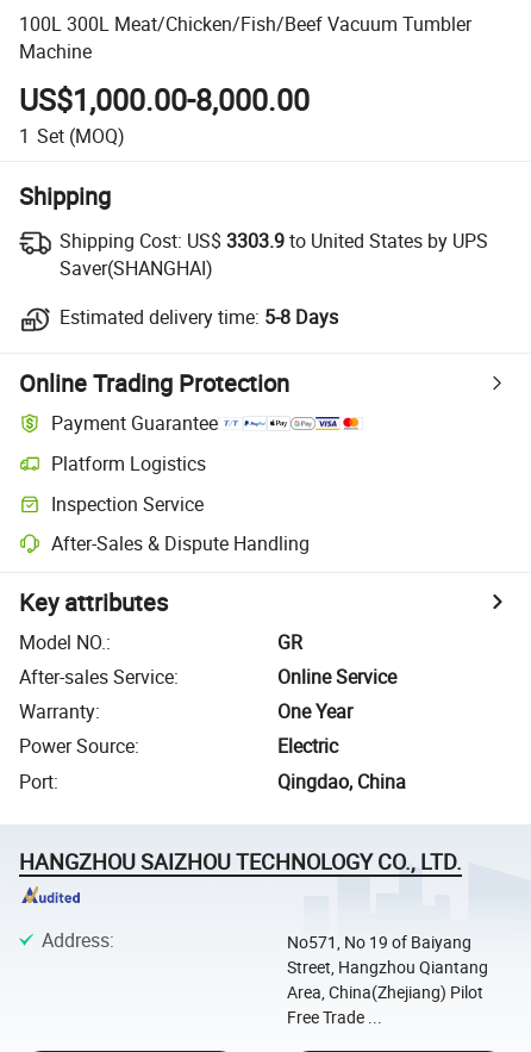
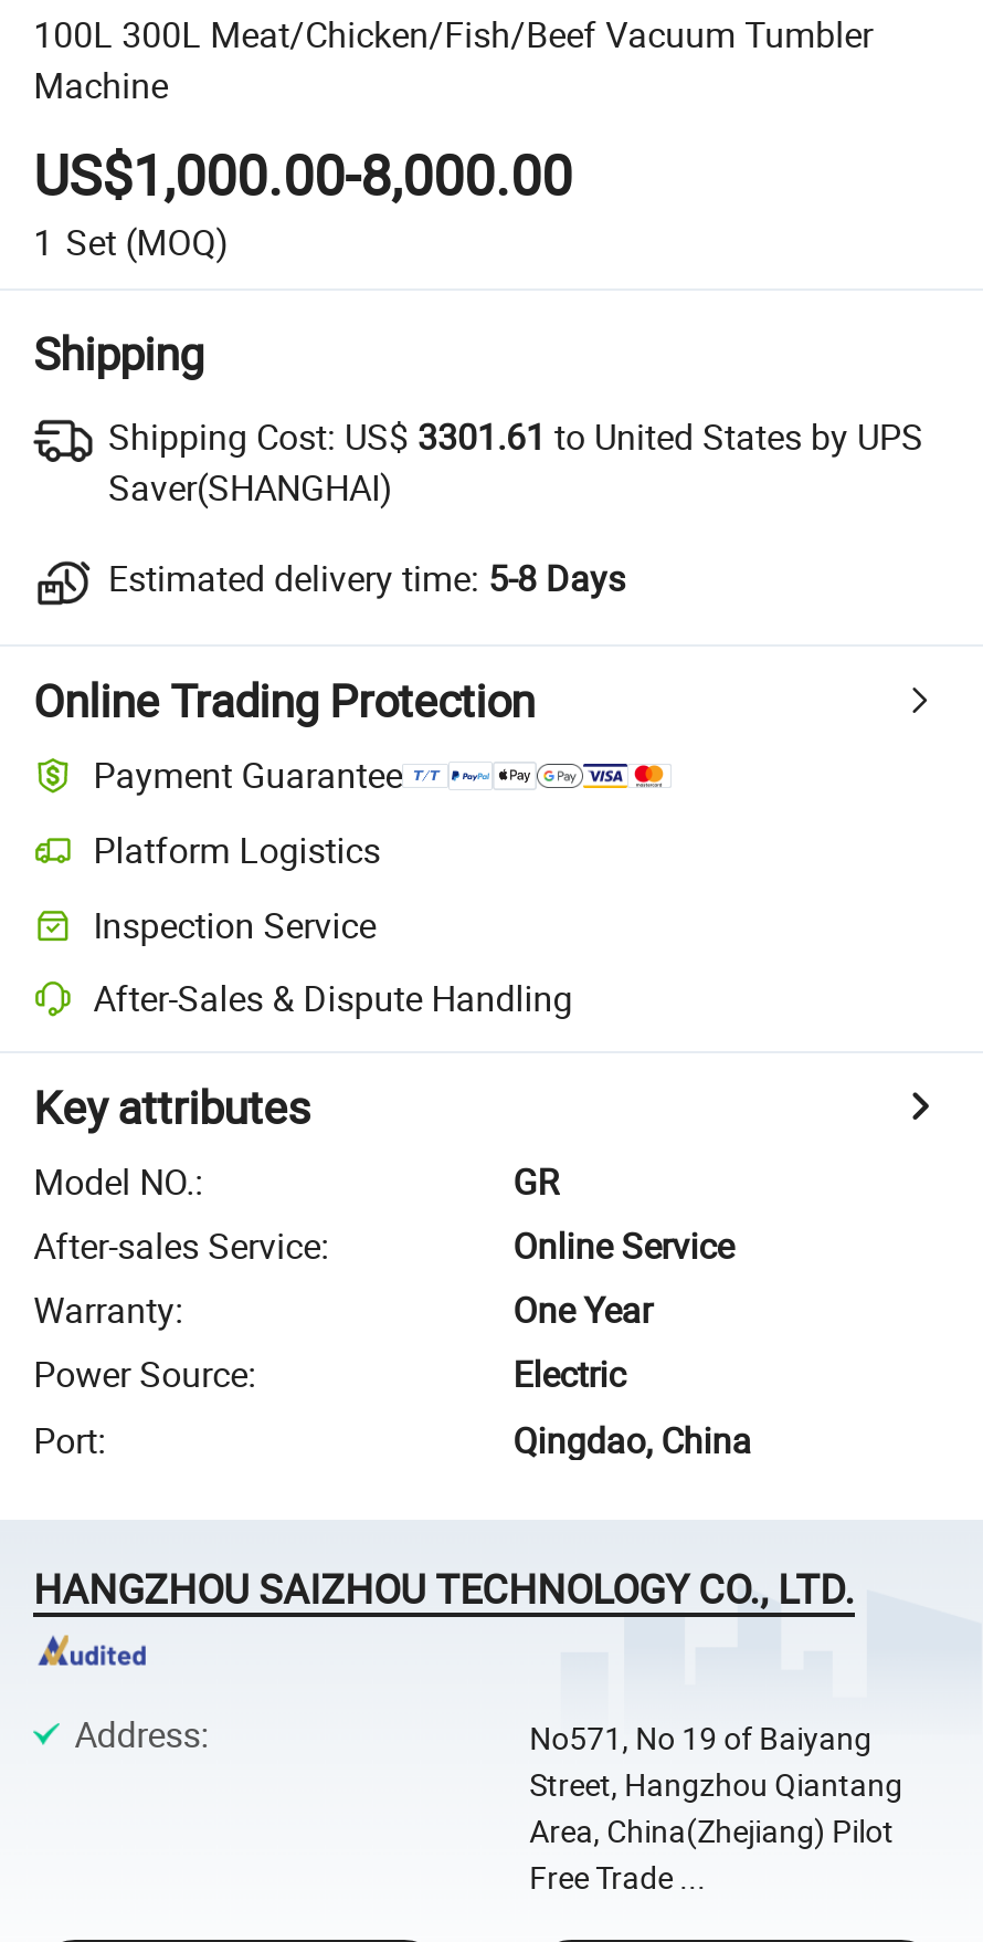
- Shipping Cost: US$3303.9 to United States by UPS
+ Shipping Cost: US$3301.61 to United States by UPS
